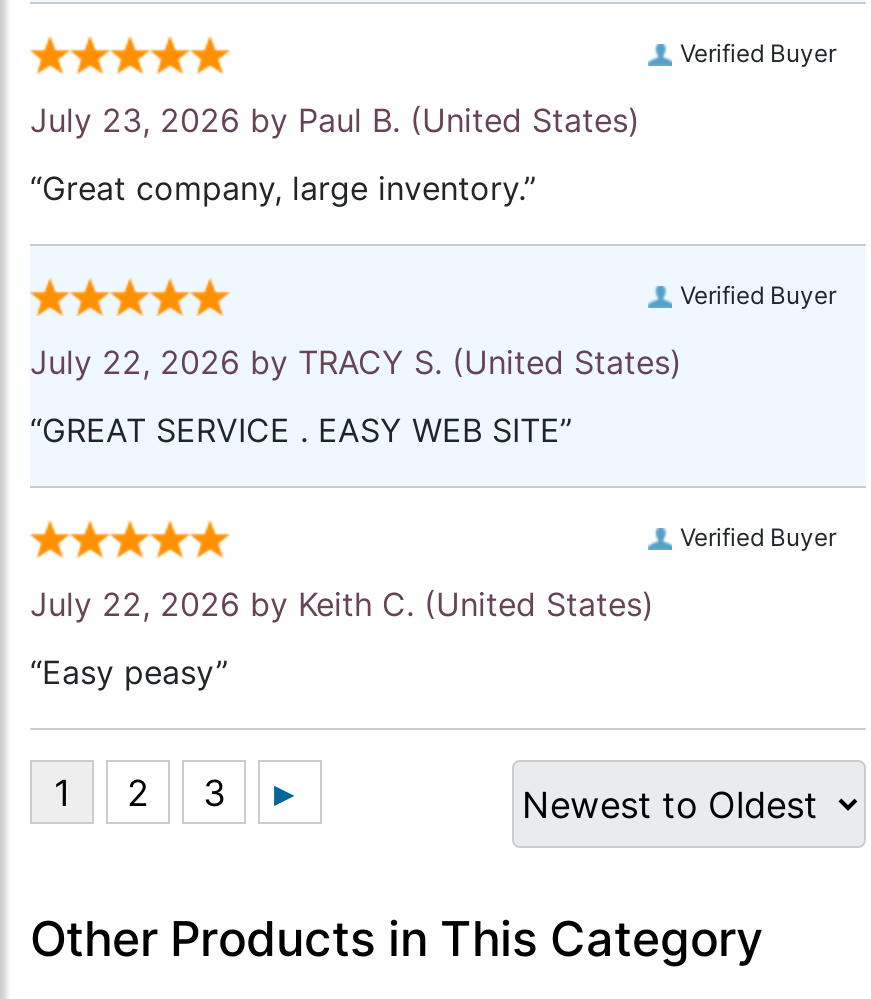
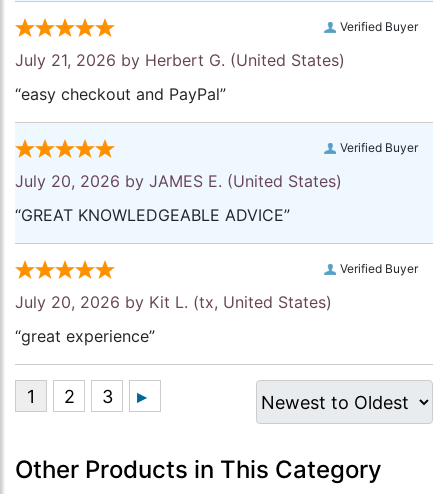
- July 23, 2026 by Paul B. (United States)
+ July 21, 2026 by Herbert G. (United States)

- “Great company, large inventory.”
+ “easy checkout and PayPal”

- July 22, 2026 by TRACY S. (United States)
+ July 20, 2026 by JAMES E. (United States)

- “GREAT SERVICE . EASY WEB SITE”
+ “GREAT KNOWLEDGEABLE ADVICE”

- July 22, 2026 by Keith C. (United States)
+ July 20, 2026 by Kit L. (tx, United States)

- “Easy peasy”
+ “great experience”
